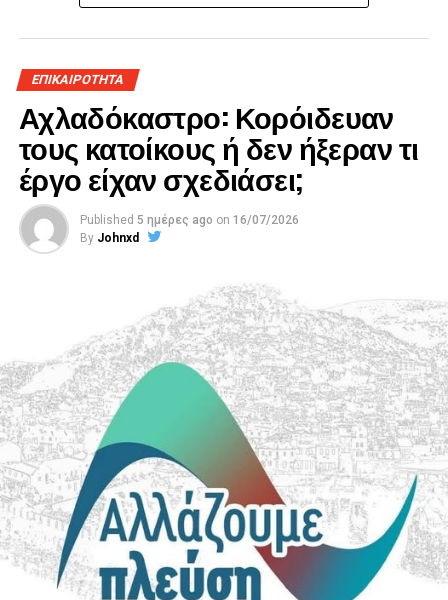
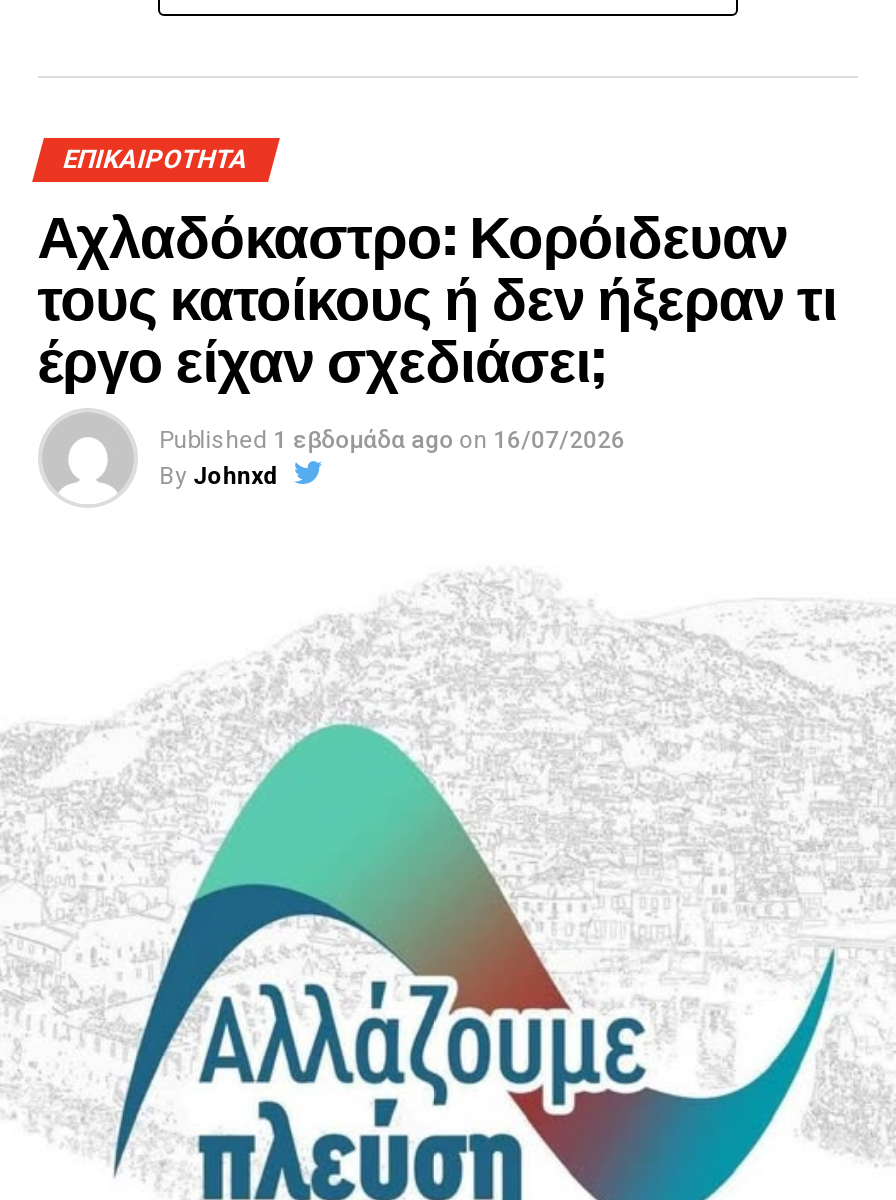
- Published 5 ημέρες ago on 16/07/2026
+ Published 1 εβδομάδα ago on 16/07/2026
